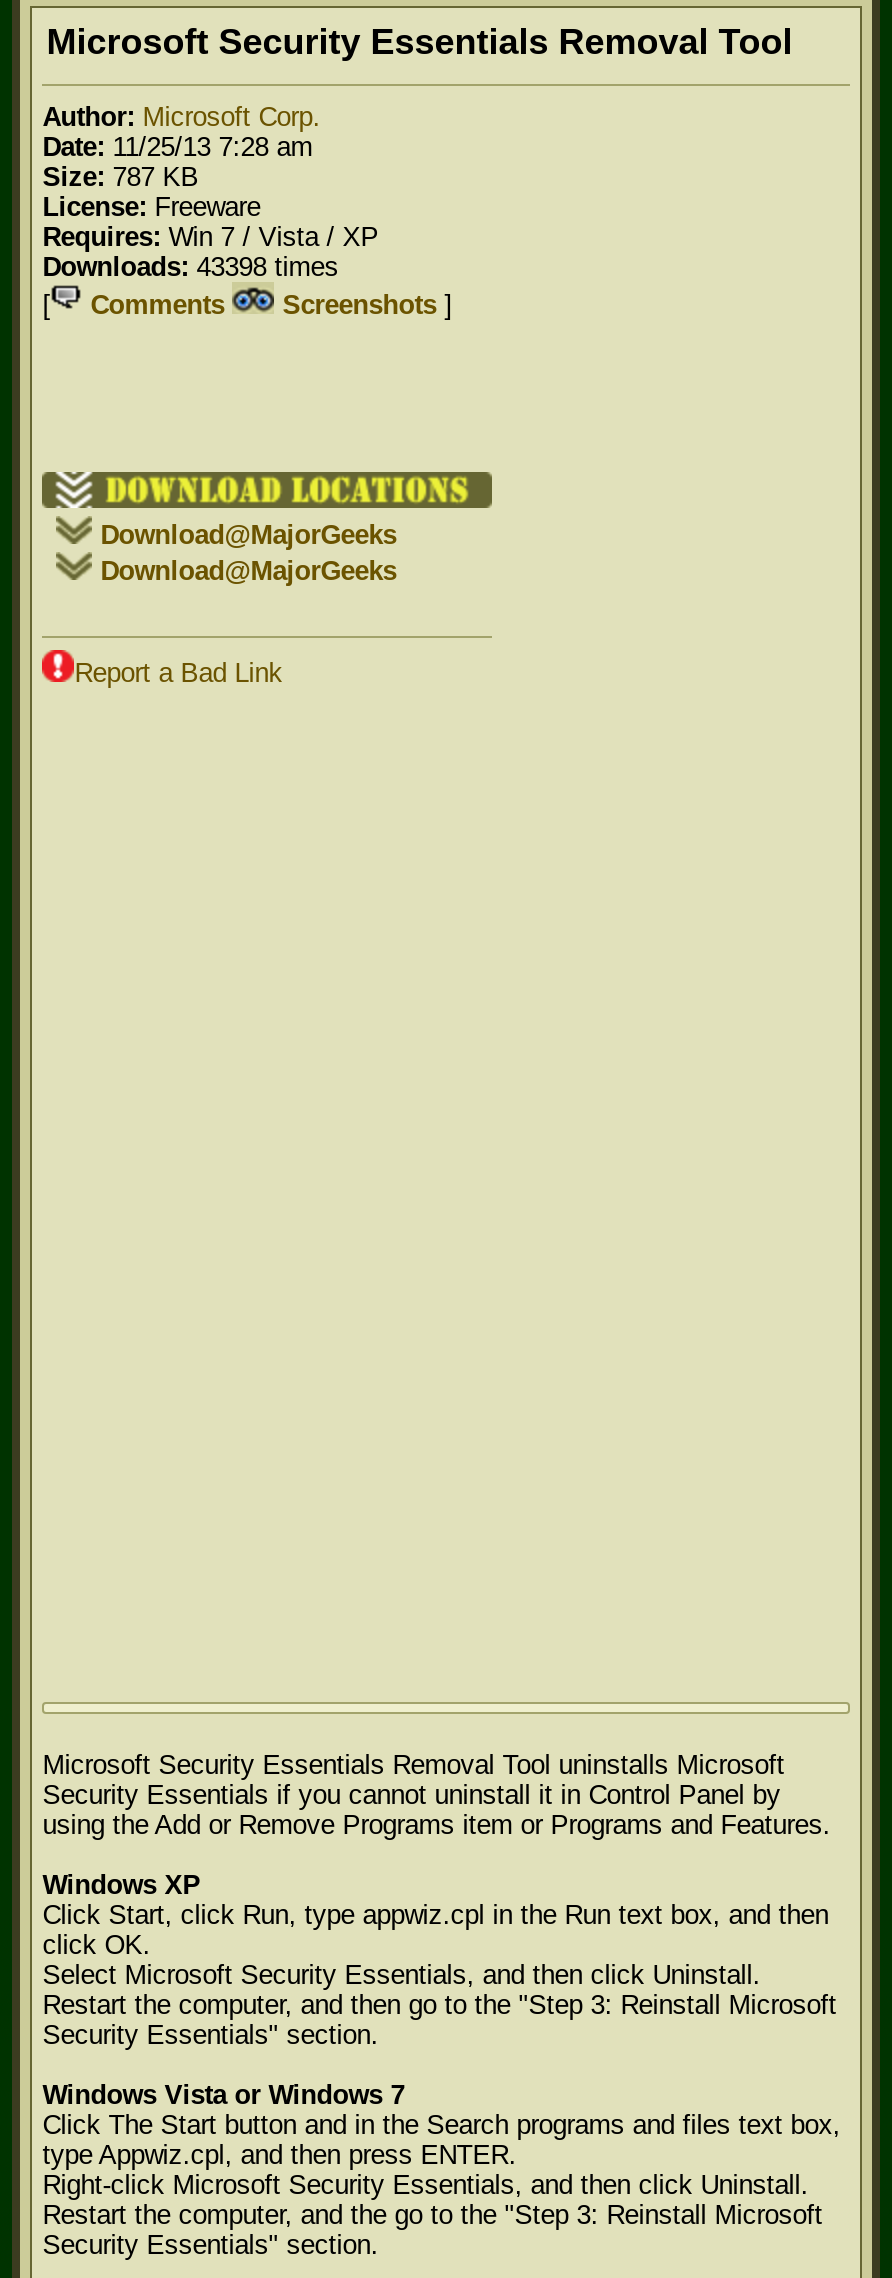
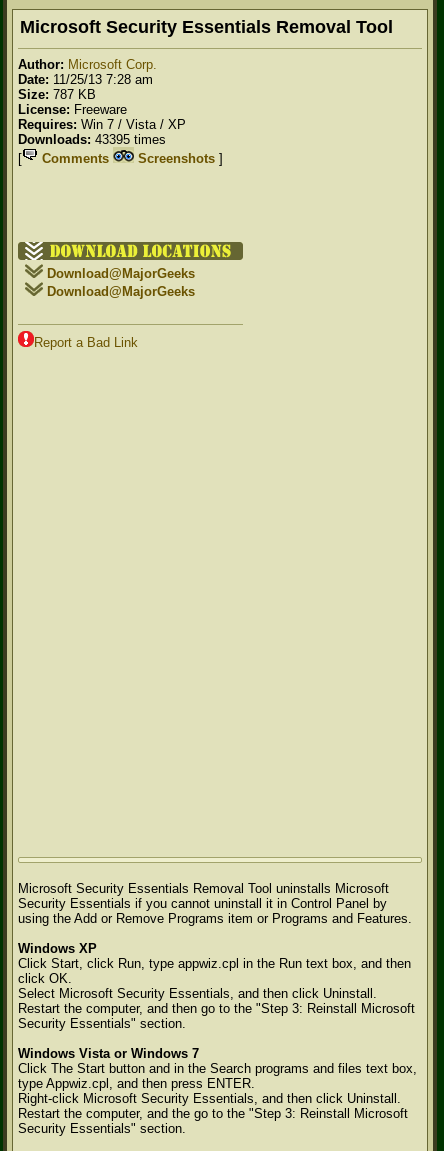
- Downloads: 43398 times
+ Downloads: 43395 times
